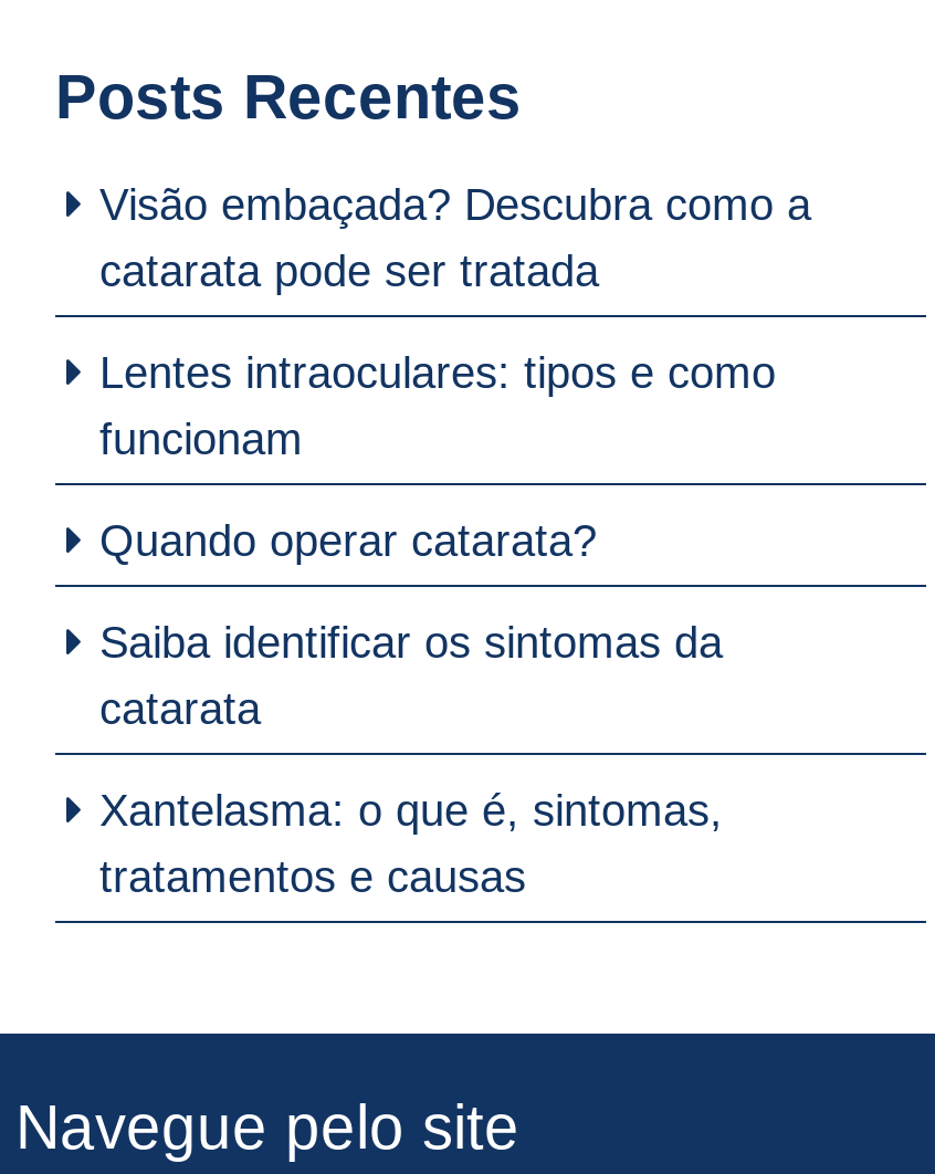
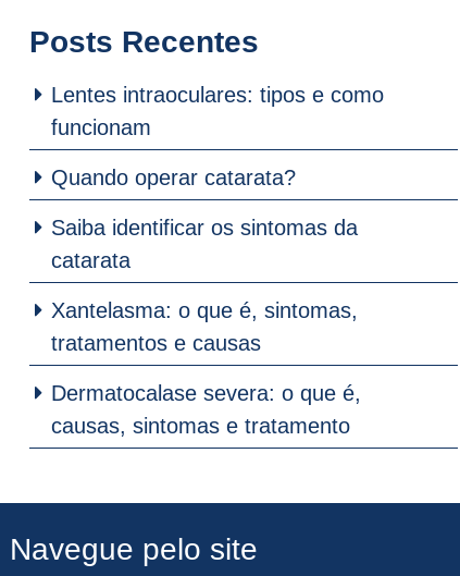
- Visão embaçada? Descubra como a
- catarata pode ser tratada

moved up: Lentes intraoculares: tipos e como | funcionam | Quando operar catarata? | Saiba identificar os sintomas da | catarata | Xantelasma: o que é, sintomas, | tratamentos e causas

+ Dermatocalase severa: o que é,
+ causas, sintomas e tratamento
